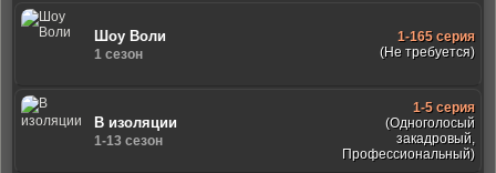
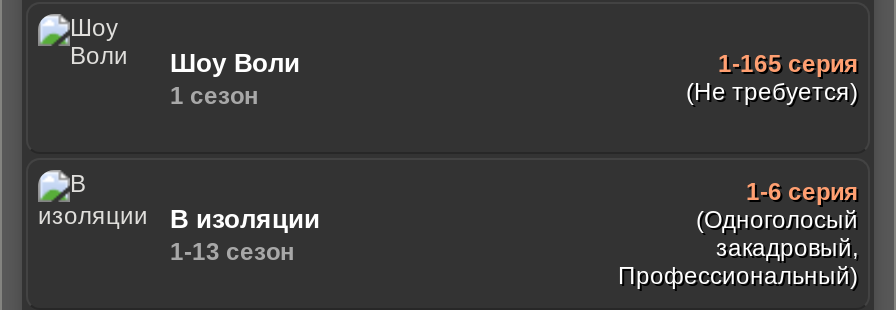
- 1-5 серия
+ 1-6 серия
